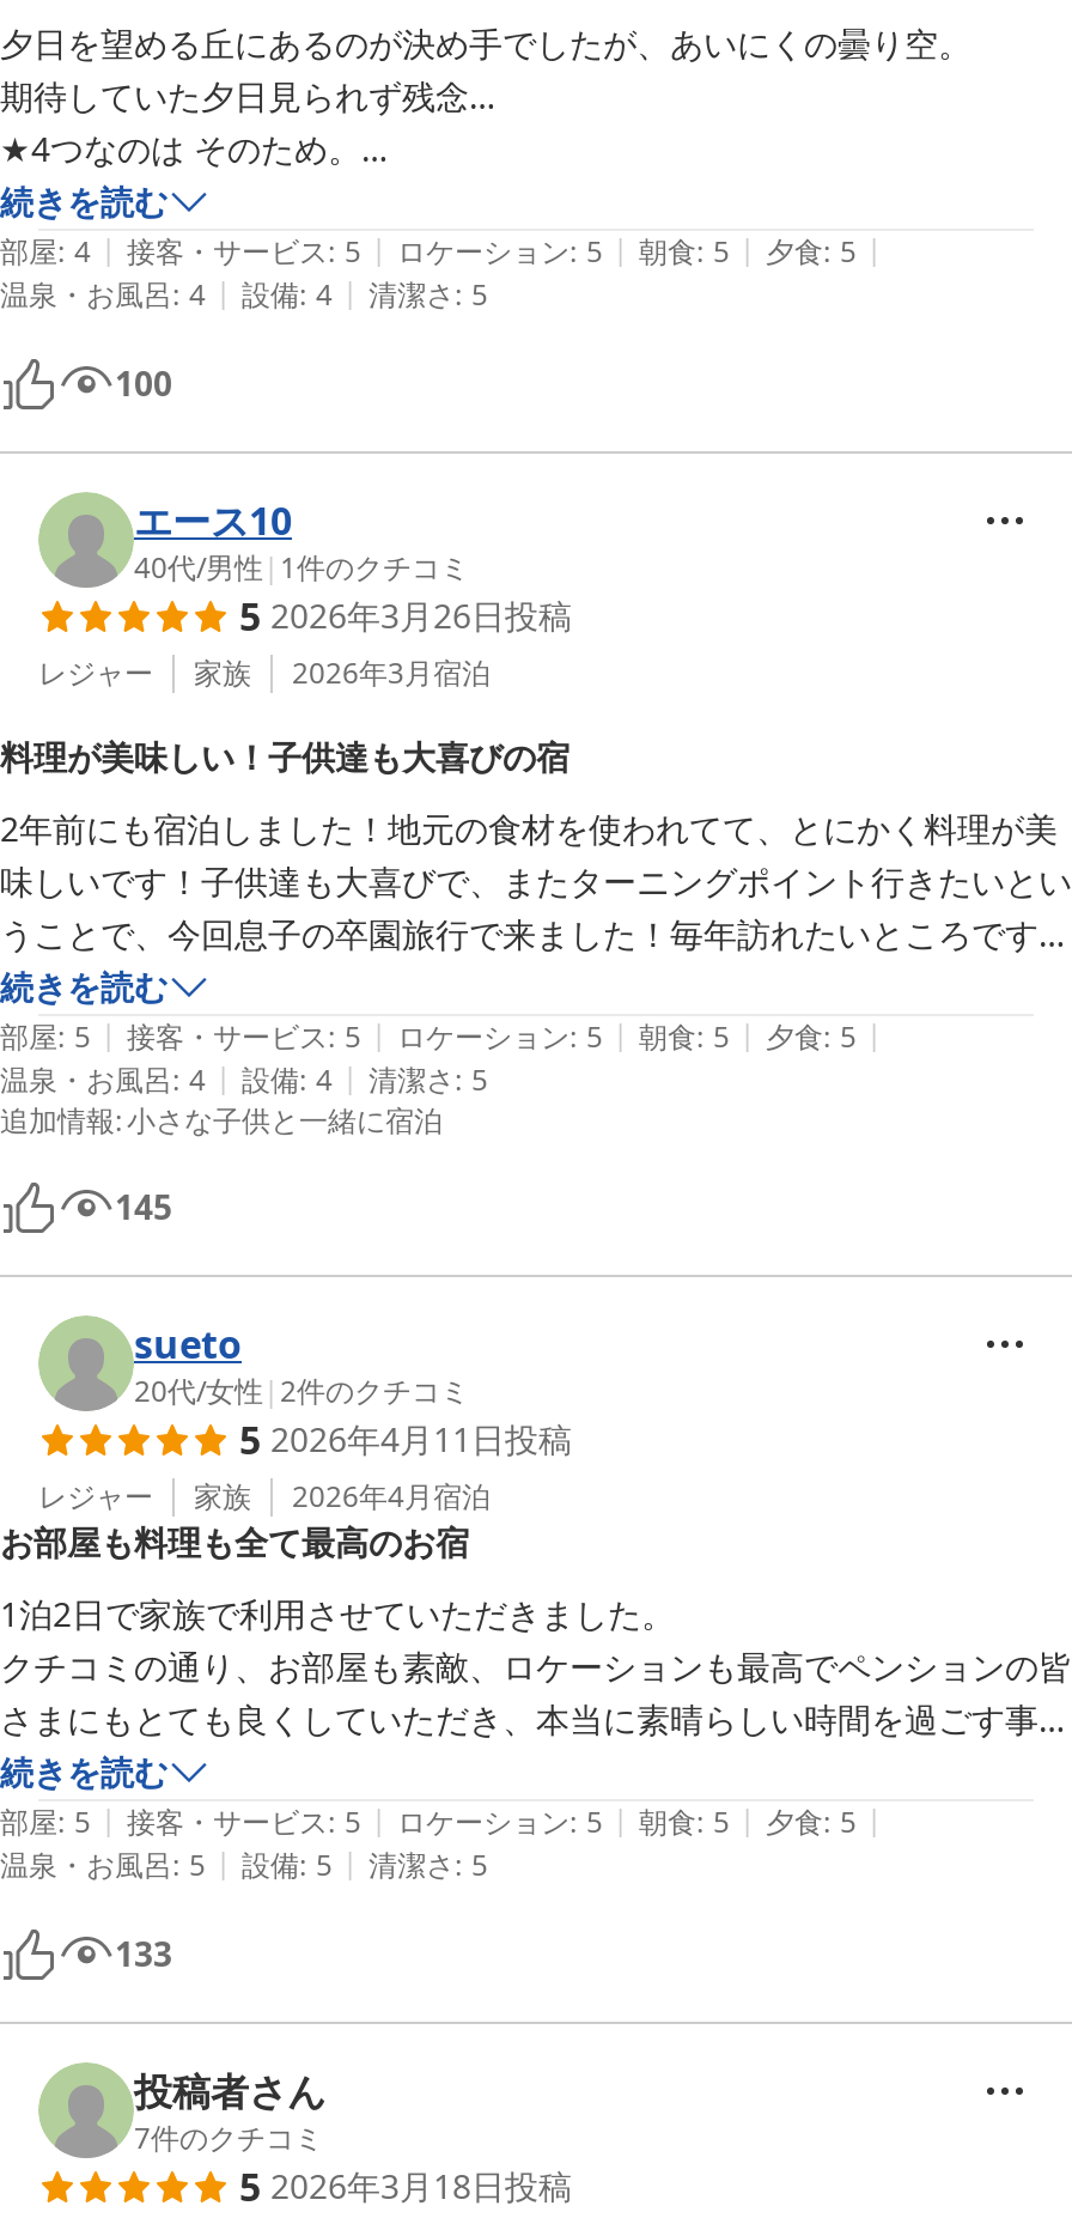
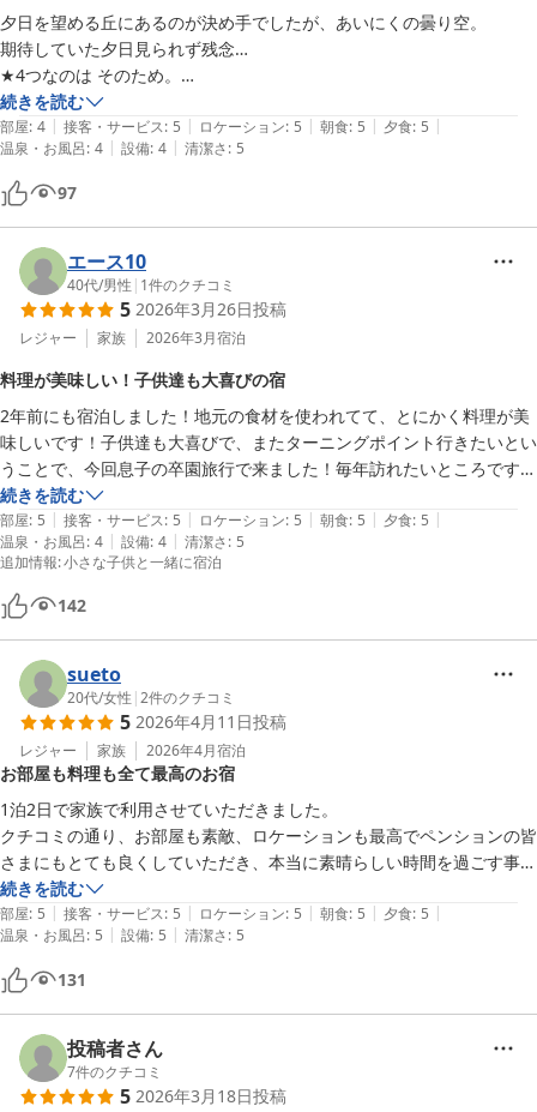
- 100
+ 97

- 145
+ 142

- 133
+ 131
